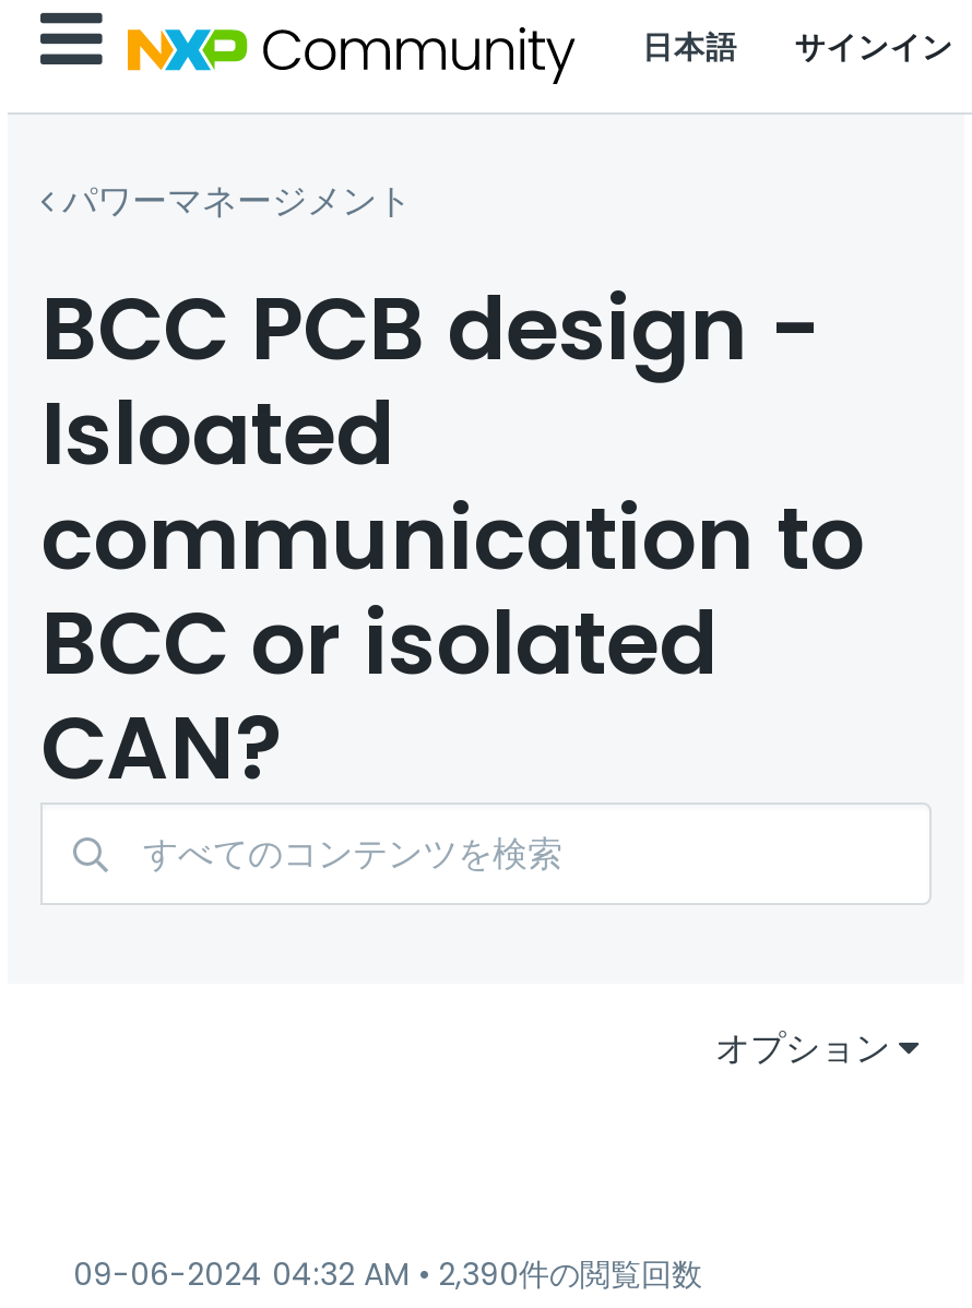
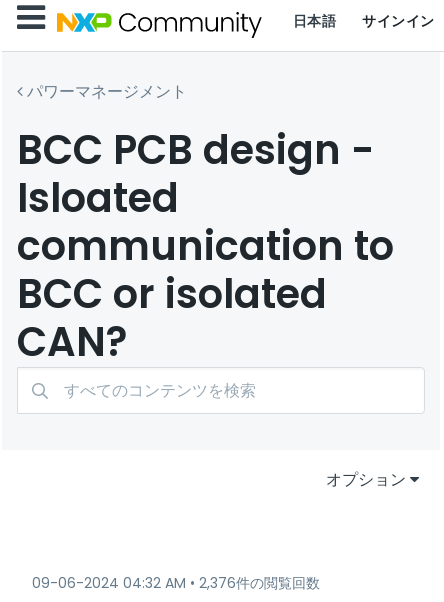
- 2,390件の閲覧回数
+ 2,376件の閲覧回数
